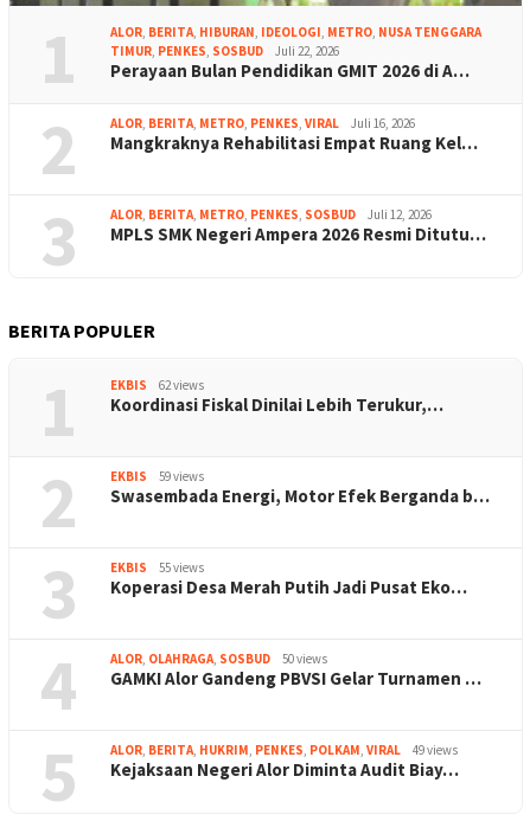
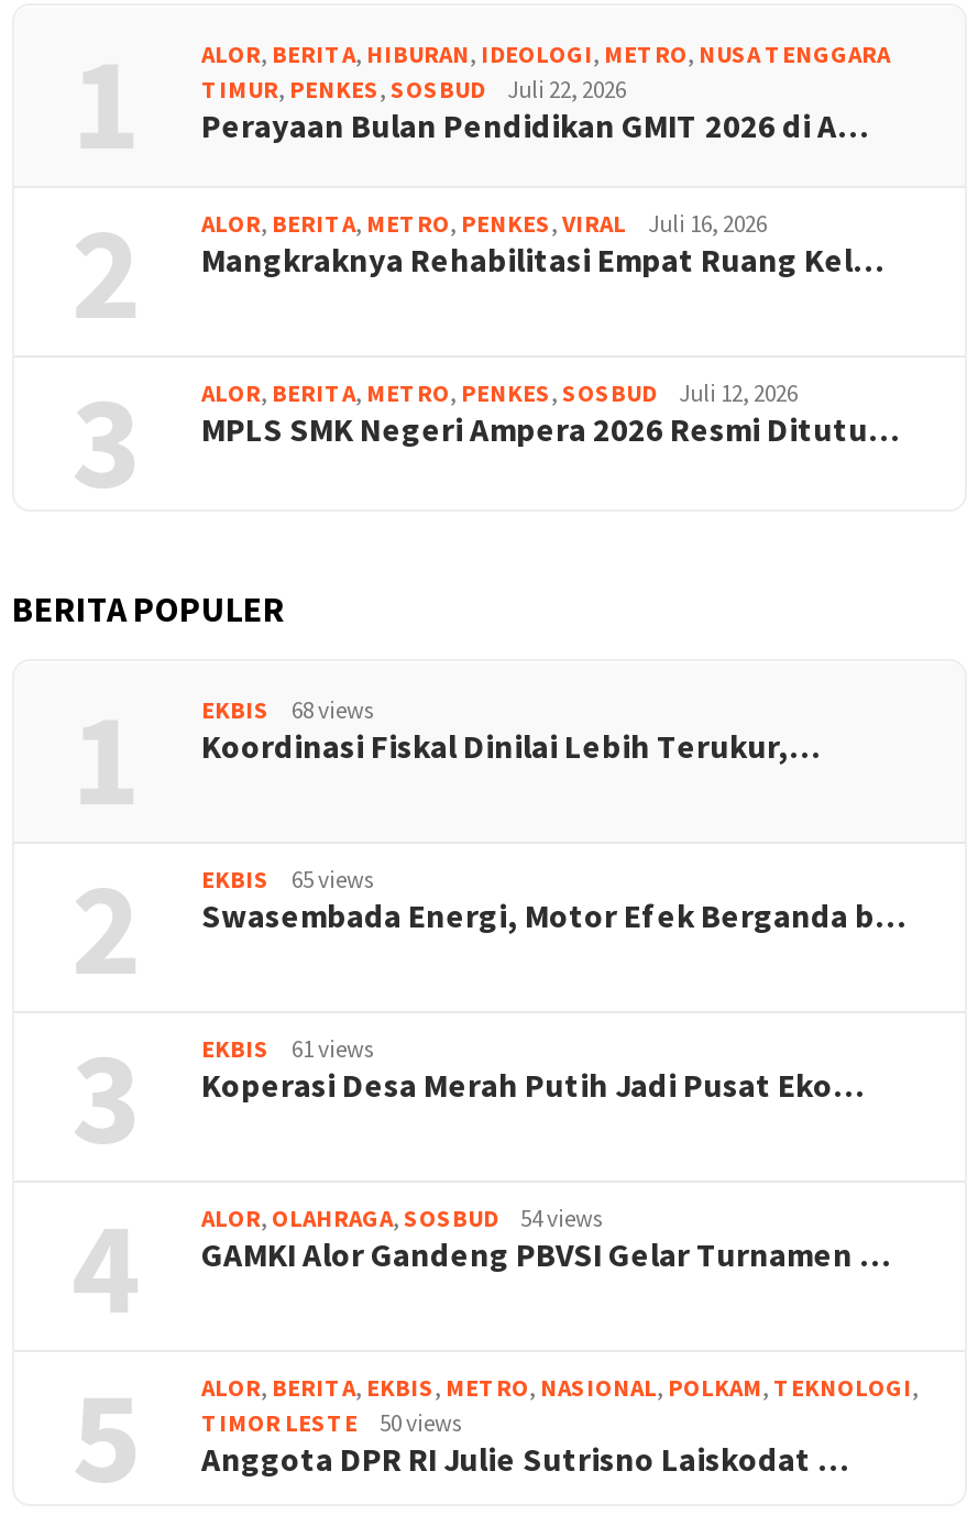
- EKBIS 62 views
+ EKBIS 68 views

- EKBIS 59 views
+ EKBIS 65 views

- EKBIS 55 views
+ EKBIS 61 views

- ALOR, OLAHRAGA, SOSBUD 50 views
+ ALOR, OLAHRAGA, SOSBUD 54 views

- ALOR, BERITA, HUKRIM, PENKES, POLKAM, VIRAL
- 49 views
- Kejaksaan Negeri Alor Diminta Audit Biay…
+ ALOR, BERITA, EKBIS, METRO, NASIONAL, POLKAM, TEKNOLOGI,
+ TIMOR LESTE
+ 50 views
+ Anggota DPR RI Julie Sutrisno Laiskodat …
